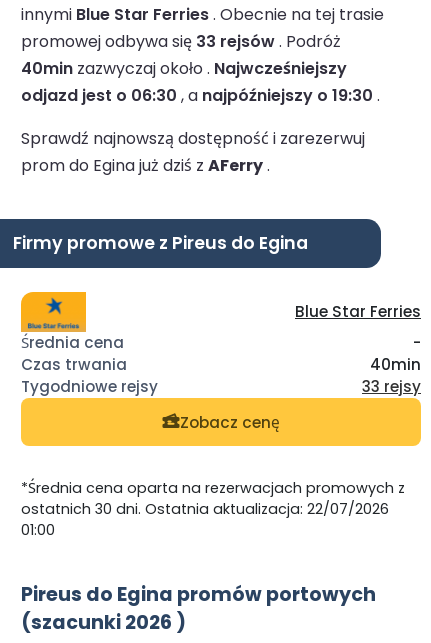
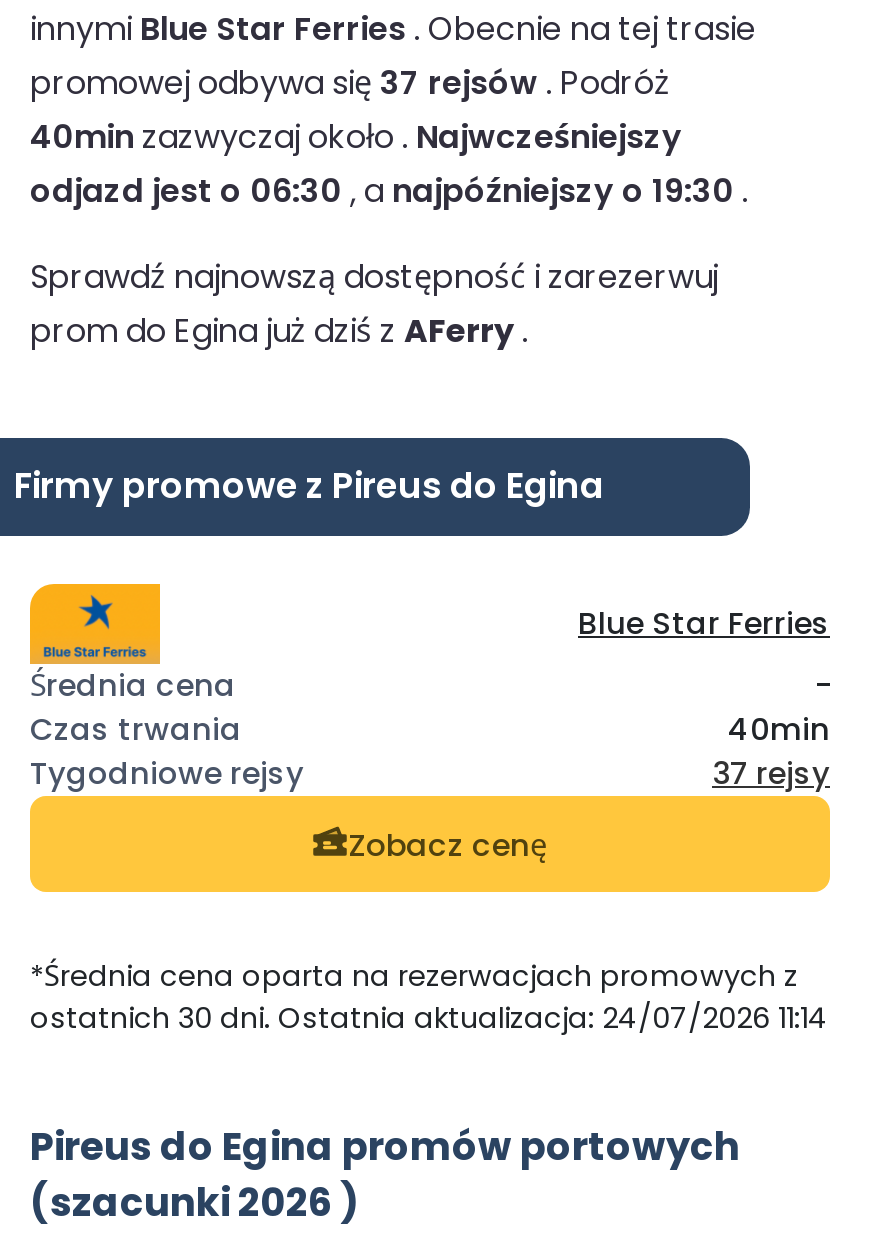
- promowej odbywa się 33 rejsów. Podróż
+ promowej odbywa się 37 rejsów. Podróż

- 33 rejsy
+ 37 rejsy

- ostatnich 30 dni. Ostatnia aktualizacja: 22/07/2026
- 01:00
+ ostatnich 30 dni. Ostatnia aktualizacja: 24/07/2026 11:14
